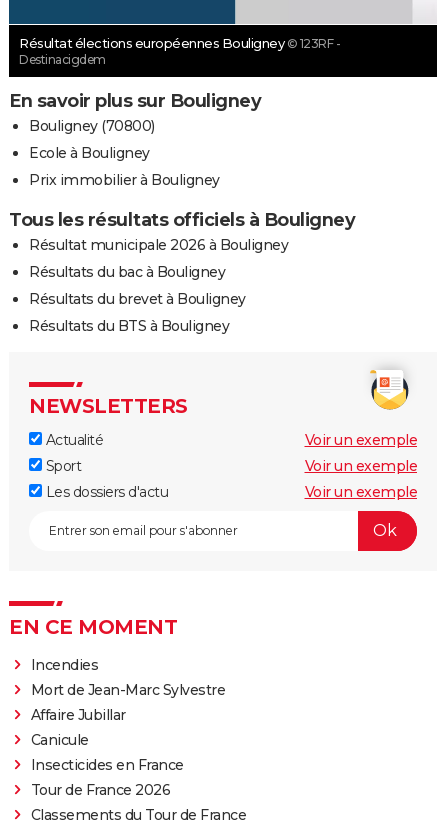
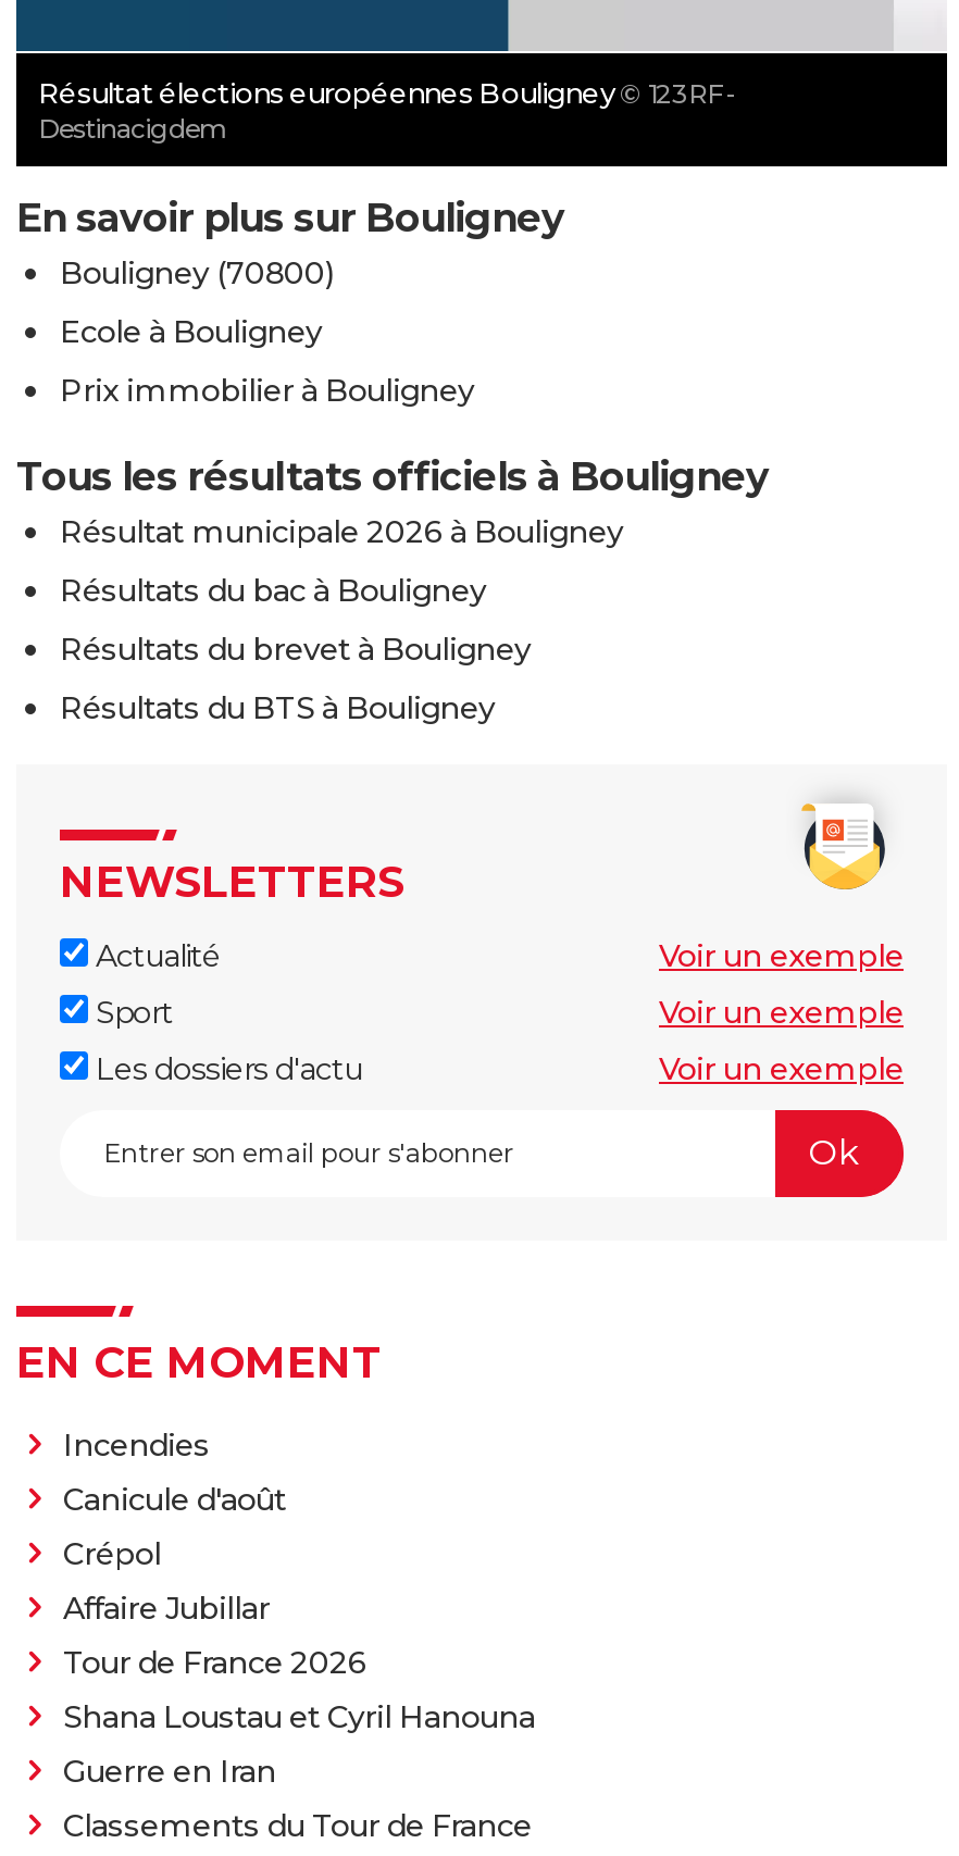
- Mort de Jean-Marc Sylvestre
+ Canicule d'août
+ Crépol

- Canicule
- Insecticides en France

moved up: Tour de France 2026

+ Shana Loustau et Cyril Hanouna
+ Guerre en Iran
